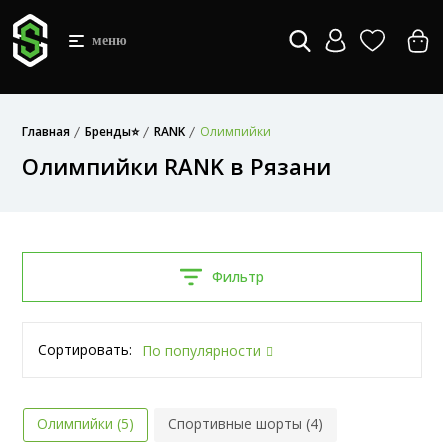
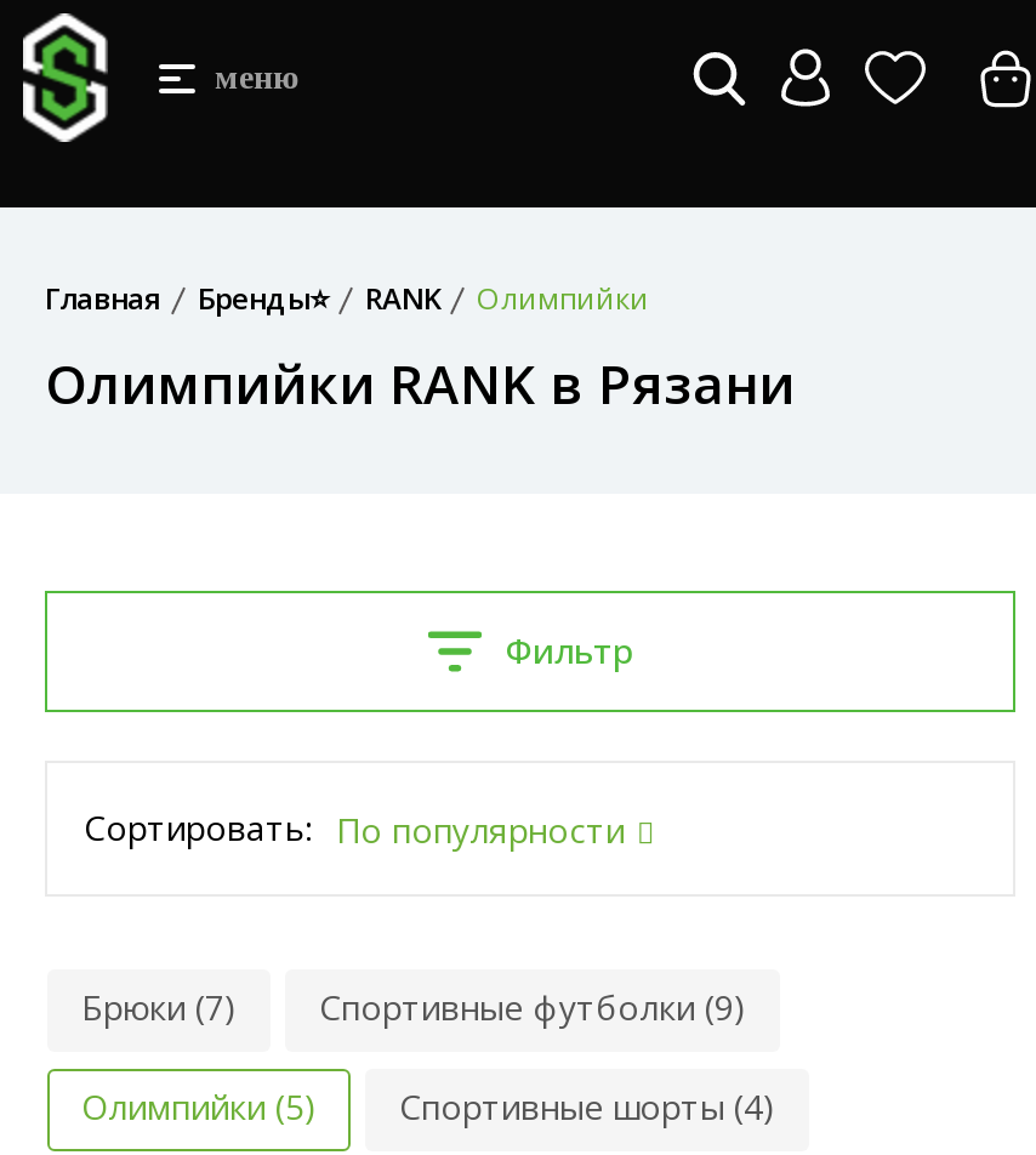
+ Брюки (7)
+ Спортивные футболки (9)
